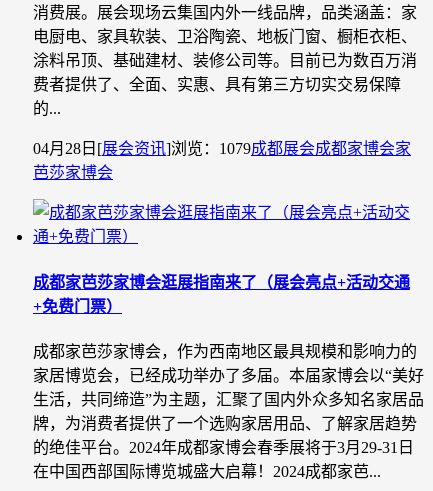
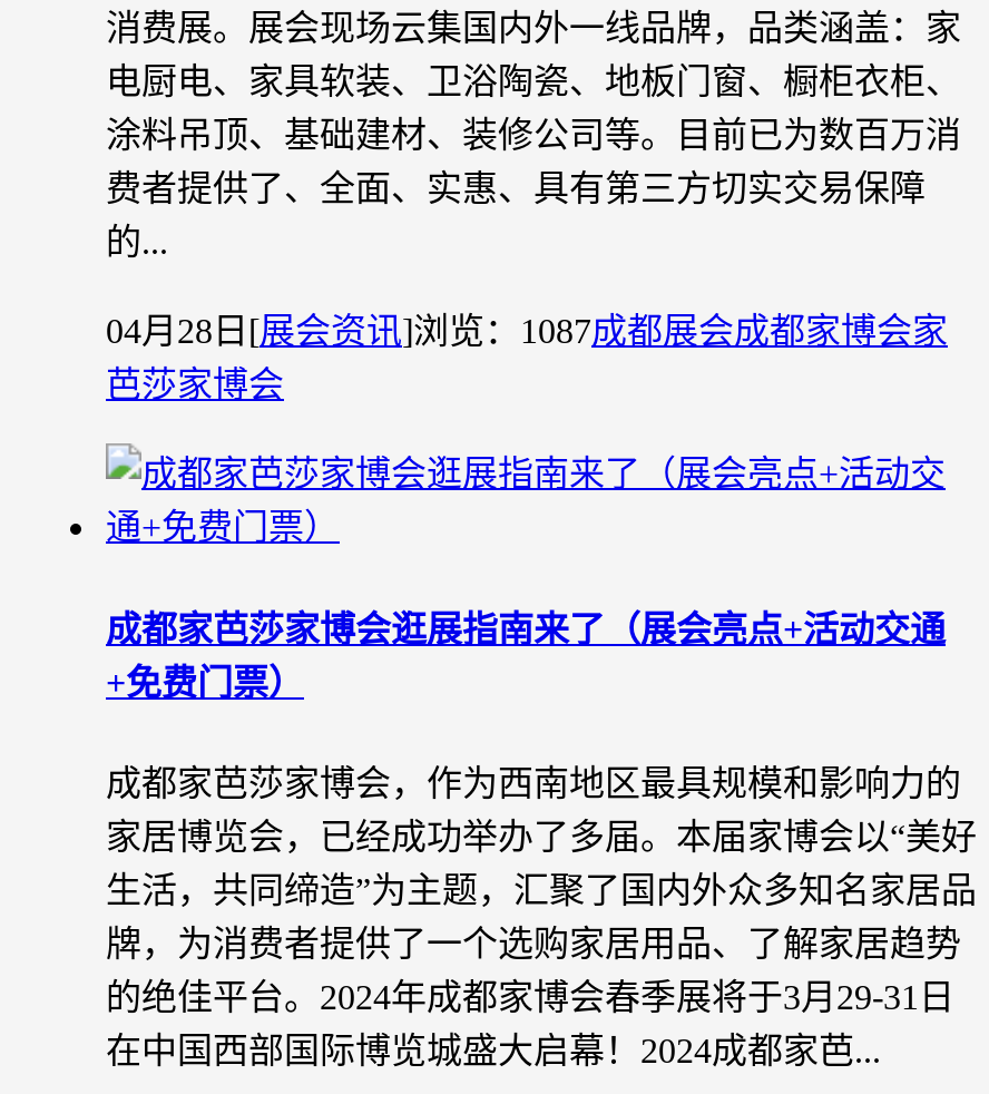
- 04月28日[展会资讯]浏览：1079成都展会成都家博会家
+ 04月28日[展会资讯]浏览：1087成都展会成都家博会家
